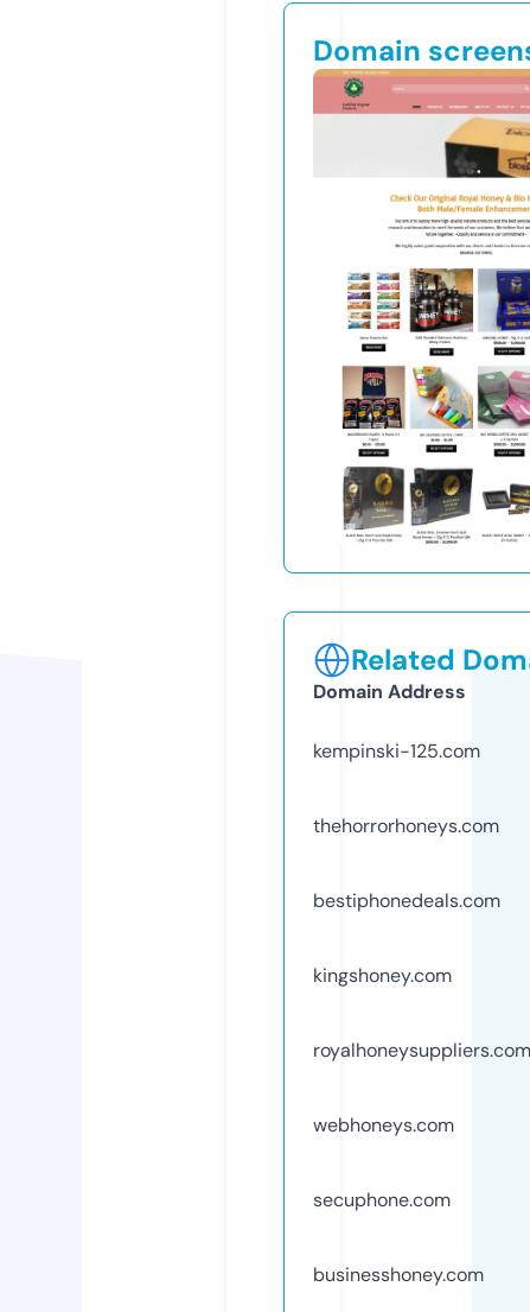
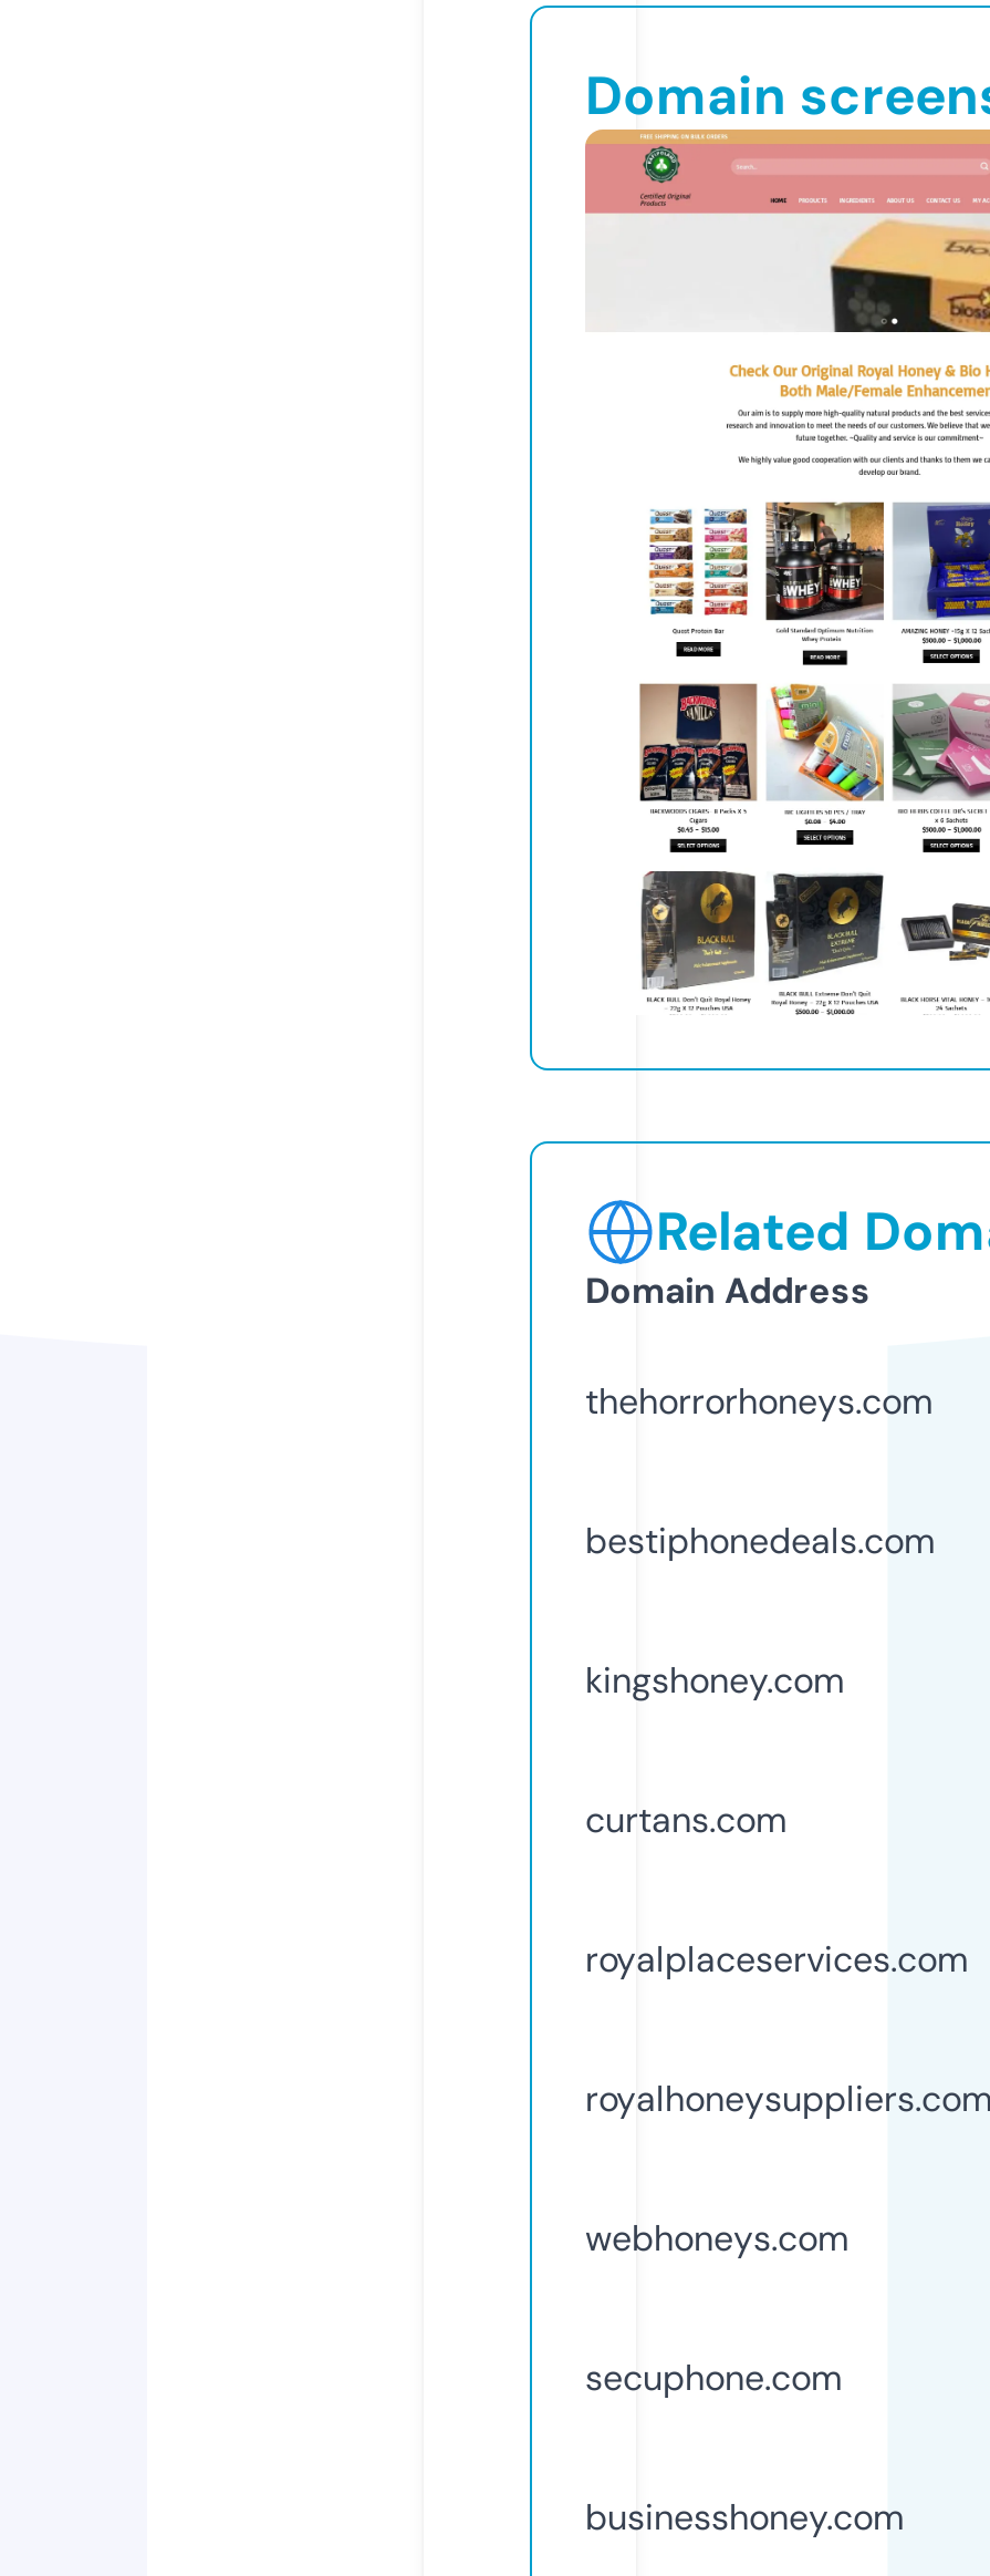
- kempinski-125.com

moved up: thehorrorhoneys.com | bestiphonedeals.com | kingshoney.com

+ curtans.com
+ royalplaceservices.com
